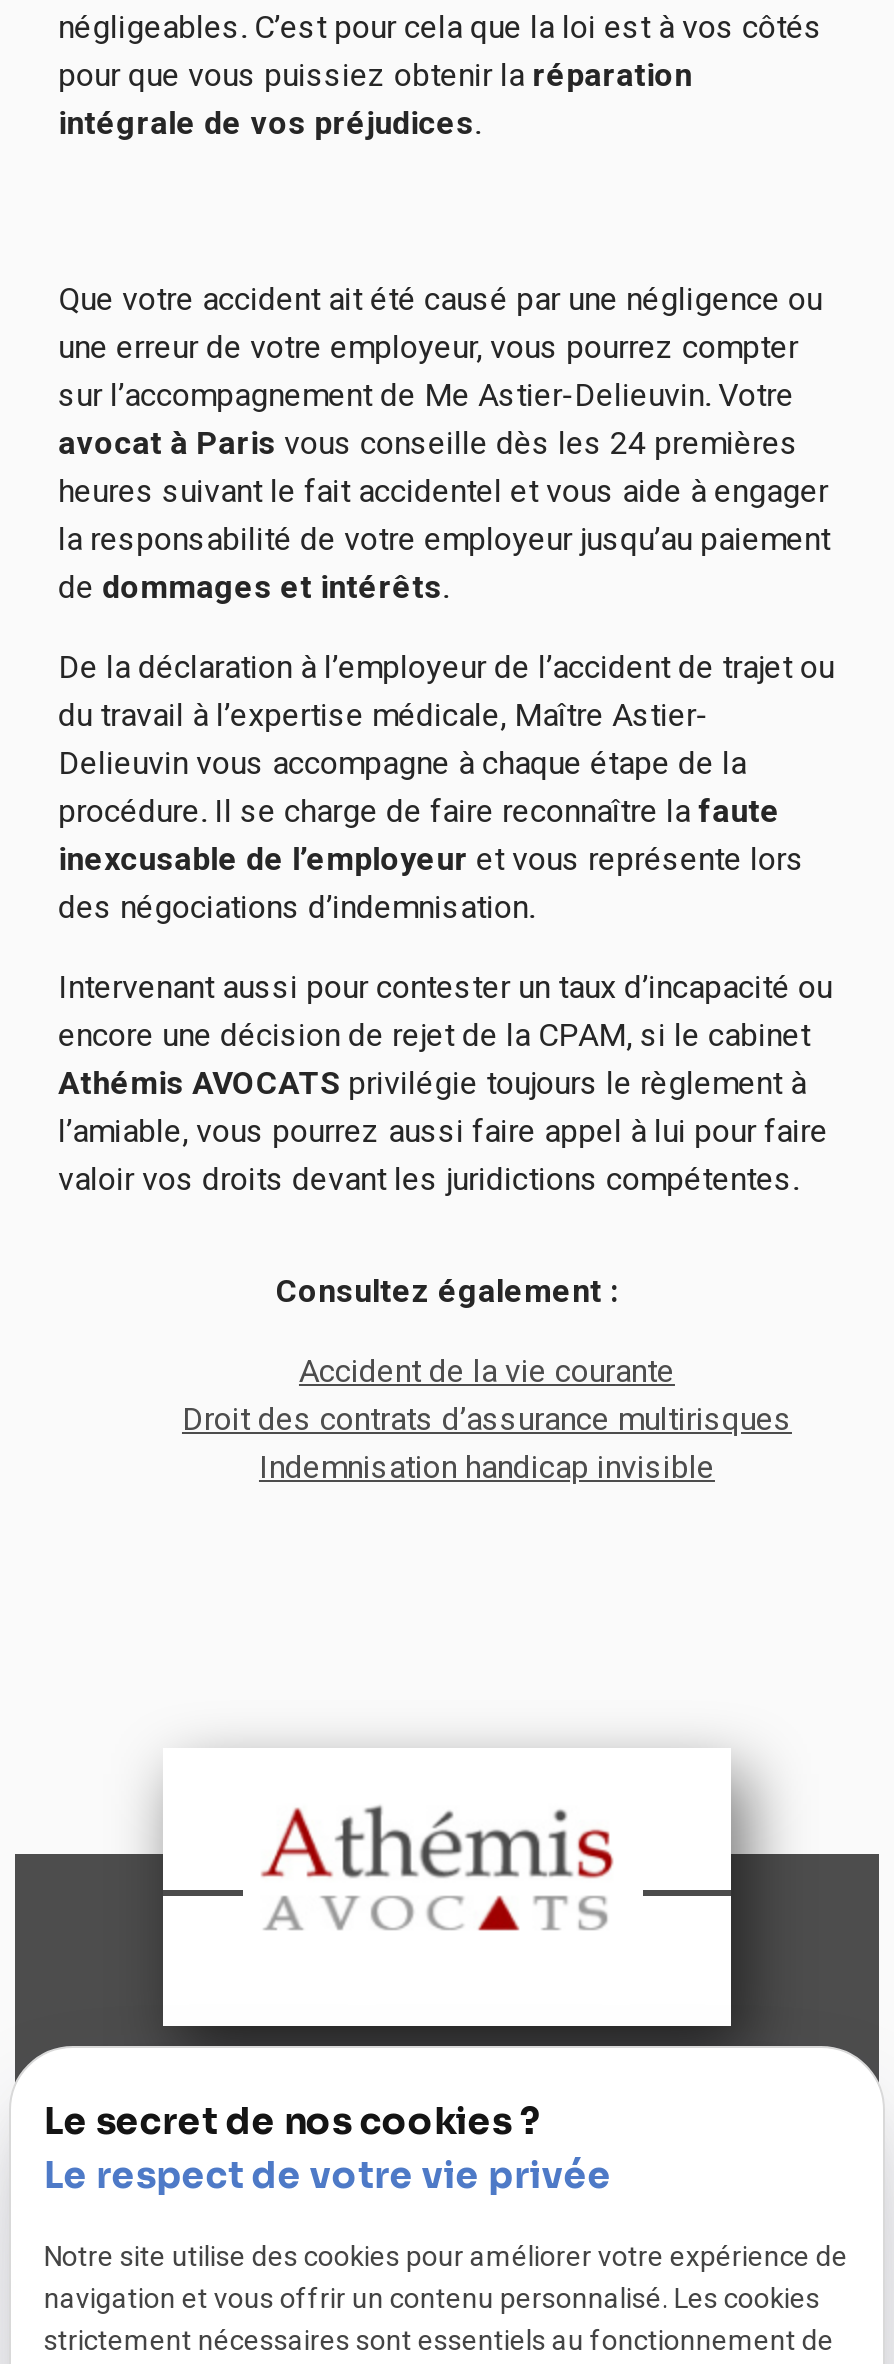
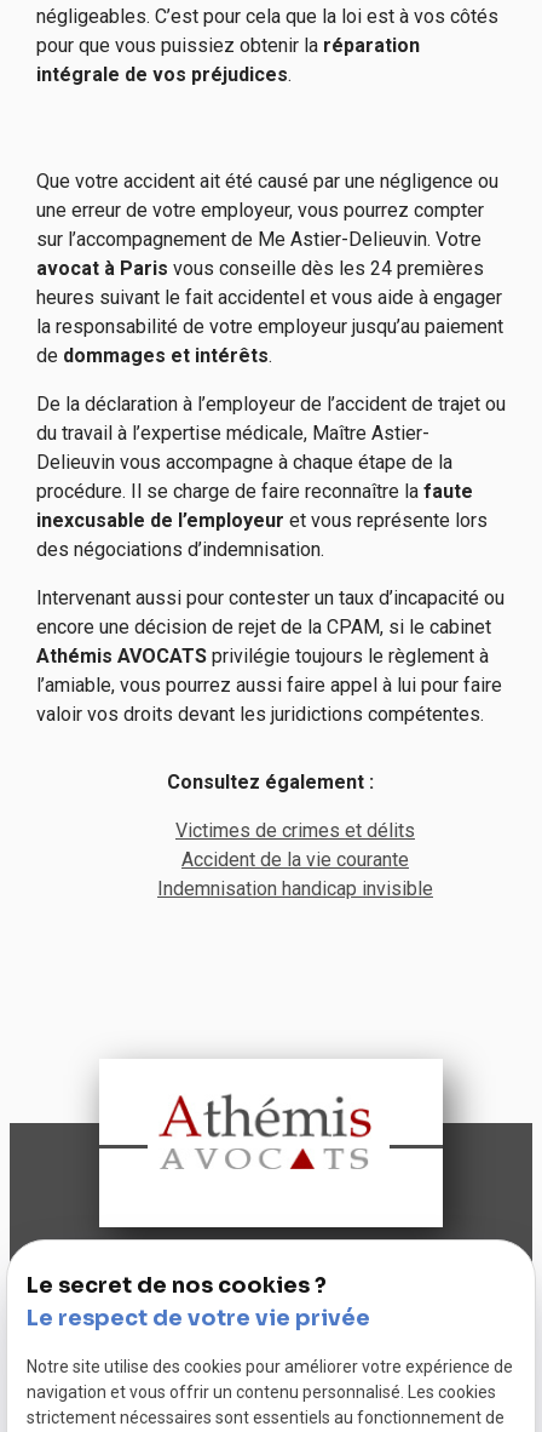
+ Victimes de crimes et délits

moved down: Accident de la vie courante

- Droit des contrats d’assurance multirisques
